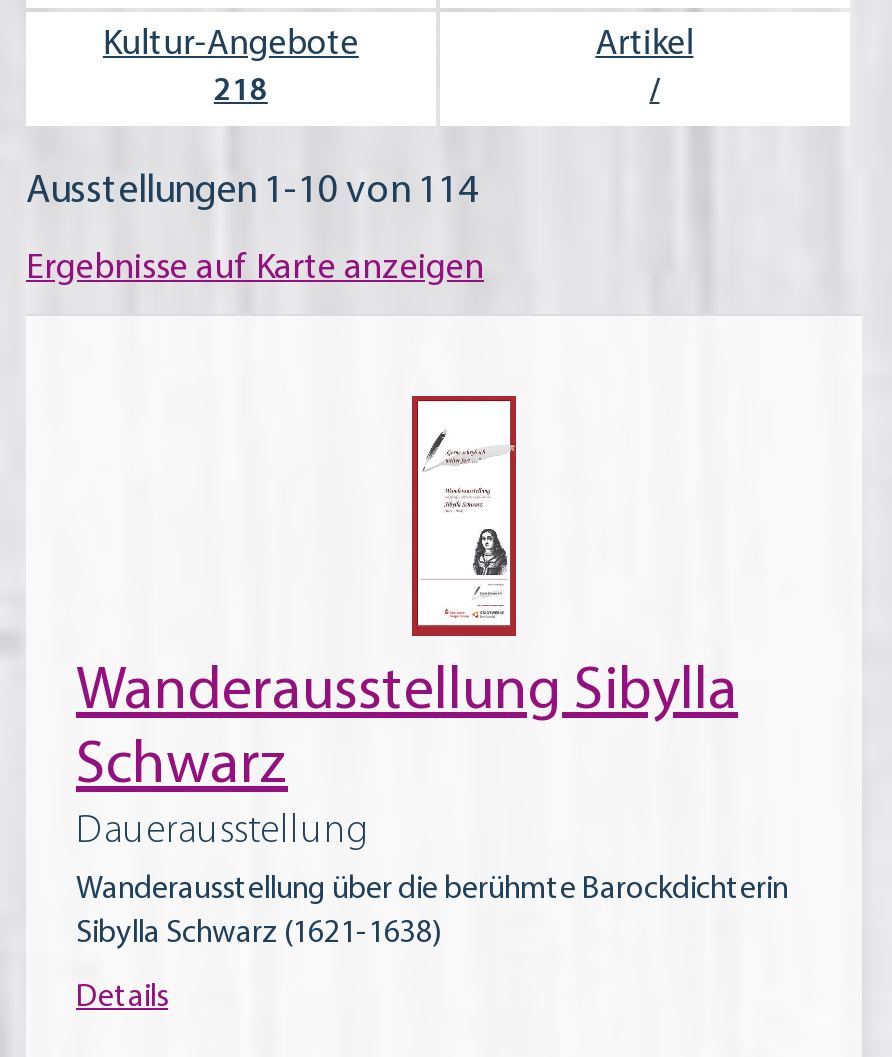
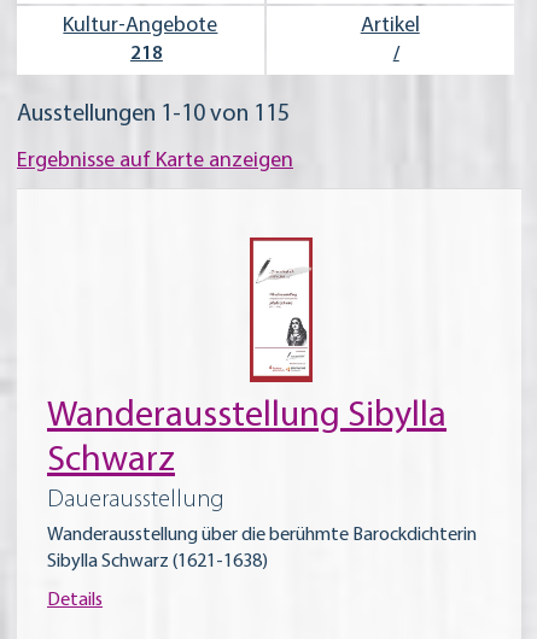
- Ausstellungen 1-10 von 114
+ Ausstellungen 1-10 von 115
